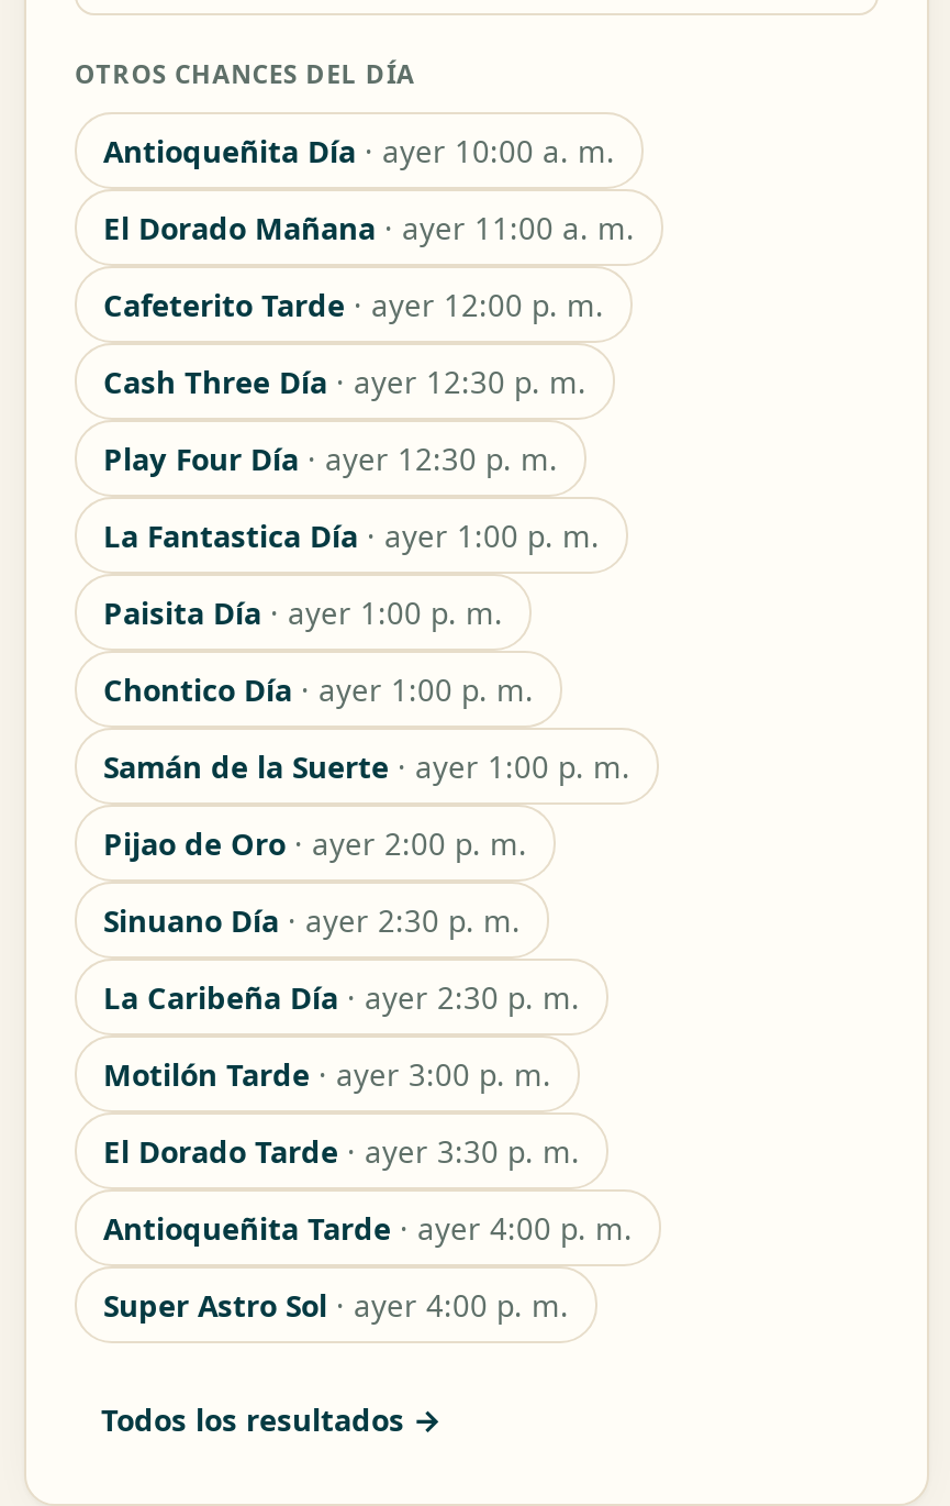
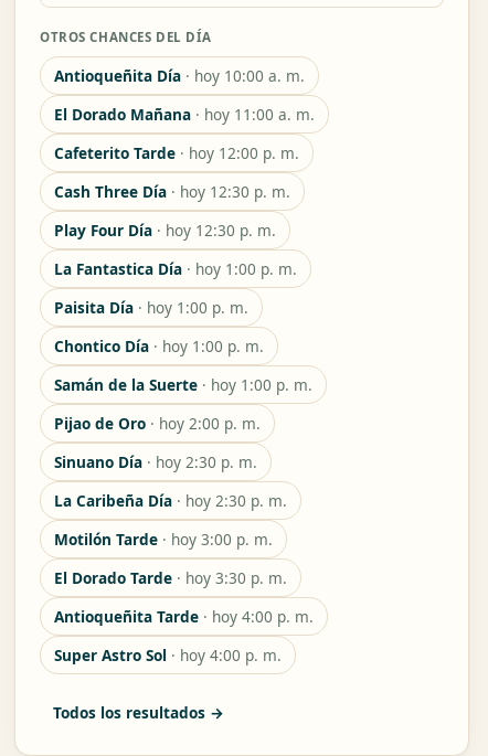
- Antioqueñita Día · ayer 10:00 a. m.
+ Antioqueñita Día · hoy 10:00 a. m.

- El Dorado Mañana · ayer 11:00 a. m.
+ El Dorado Mañana · hoy 11:00 a. m.

- Cafeterito Tarde · ayer 12:00 p. m.
+ Cafeterito Tarde · hoy 12:00 p. m.

- Cash Three Día · ayer 12:30 p. m.
+ Cash Three Día · hoy 12:30 p. m.

- Play Four Día · ayer 12:30 p. m.
+ Play Four Día · hoy 12:30 p. m.

- La Fantastica Día · ayer 1:00 p. m.
+ La Fantastica Día · hoy 1:00 p. m.

- Paisita Día · ayer 1:00 p. m.
+ Paisita Día · hoy 1:00 p. m.

- Chontico Día · ayer 1:00 p. m.
+ Chontico Día · hoy 1:00 p. m.

- Samán de la Suerte · ayer 1:00 p. m.
+ Samán de la Suerte · hoy 1:00 p. m.

- Pijao de Oro · ayer 2:00 p. m.
+ Pijao de Oro · hoy 2:00 p. m.

- Sinuano Día · ayer 2:30 p. m.
+ Sinuano Día · hoy 2:30 p. m.

- La Caribeña Día · ayer 2:30 p. m.
+ La Caribeña Día · hoy 2:30 p. m.

- Motilón Tarde · ayer 3:00 p. m.
+ Motilón Tarde · hoy 3:00 p. m.

- El Dorado Tarde · ayer 3:30 p. m.
+ El Dorado Tarde · hoy 3:30 p. m.

- Antioqueñita Tarde · ayer 4:00 p. m.
+ Antioqueñita Tarde · hoy 4:00 p. m.

- Super Astro Sol · ayer 4:00 p. m.
+ Super Astro Sol · hoy 4:00 p. m.
